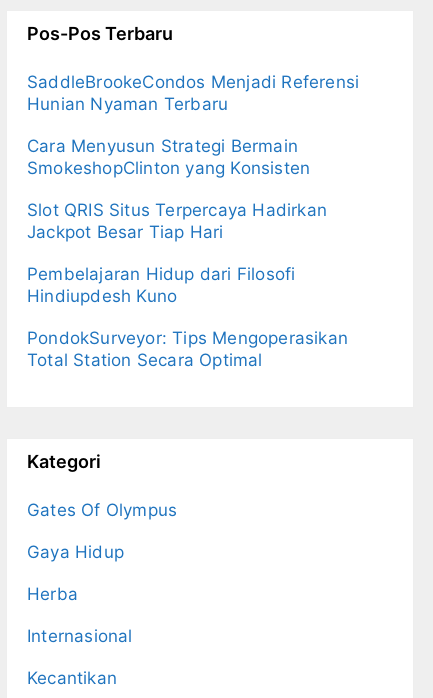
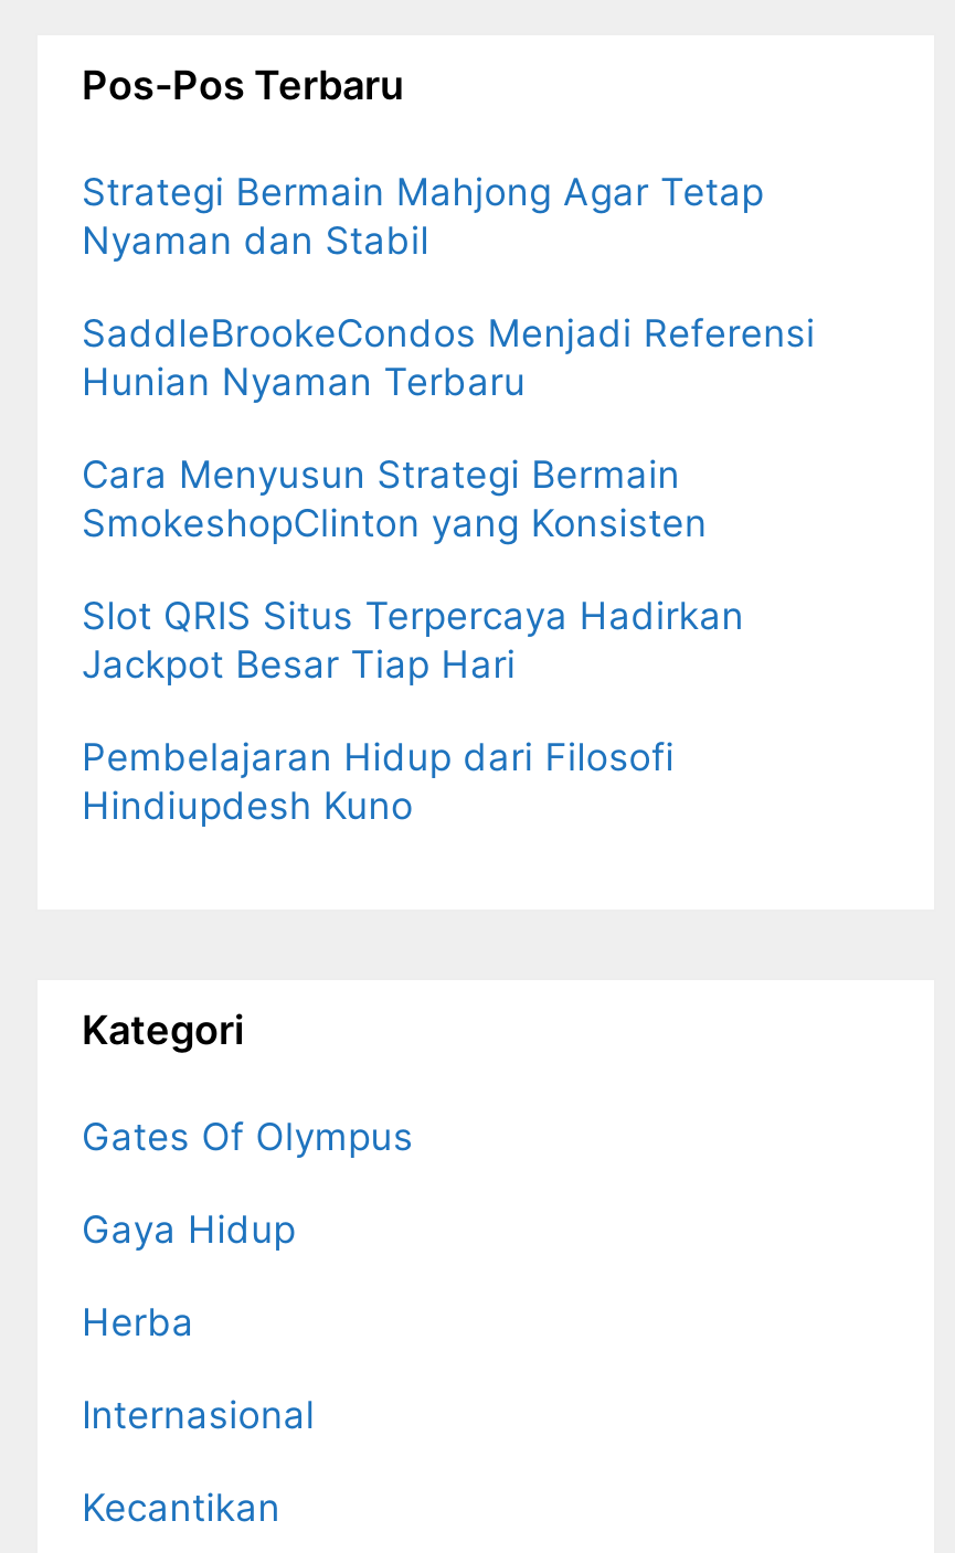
+ Strategi Bermain Mahjong Agar Tetap
+ Nyaman dan Stabil

moved down: SaddleBrookeCondos Menjadi Referensi | Hunian Nyaman Terbaru | Cara Menyusun Strategi Bermain | SmokeshopClinton yang Konsisten | Slot QRIS Situs Terpercaya Hadirkan | Jackpot Besar Tiap Hari | Pembelajaran Hidup dari Filosofi | Hindiupdesh Kuno

- PondokSurveyor: Tips Mengoperasikan
- Total Station Secara Optimal
